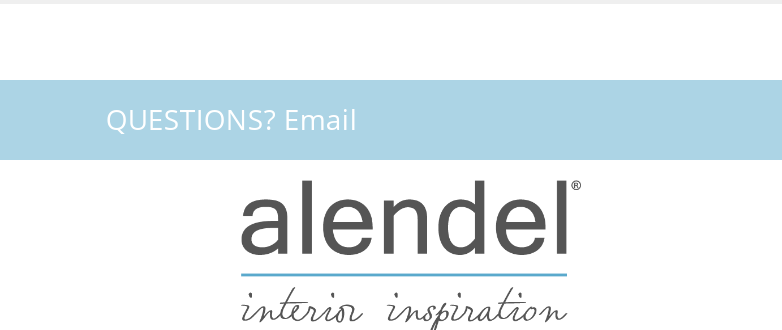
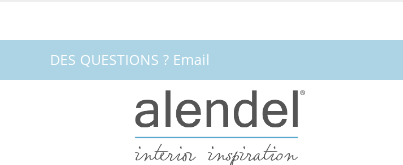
- QUESTIONS? Email
+ DES QUESTIONS ? Email
